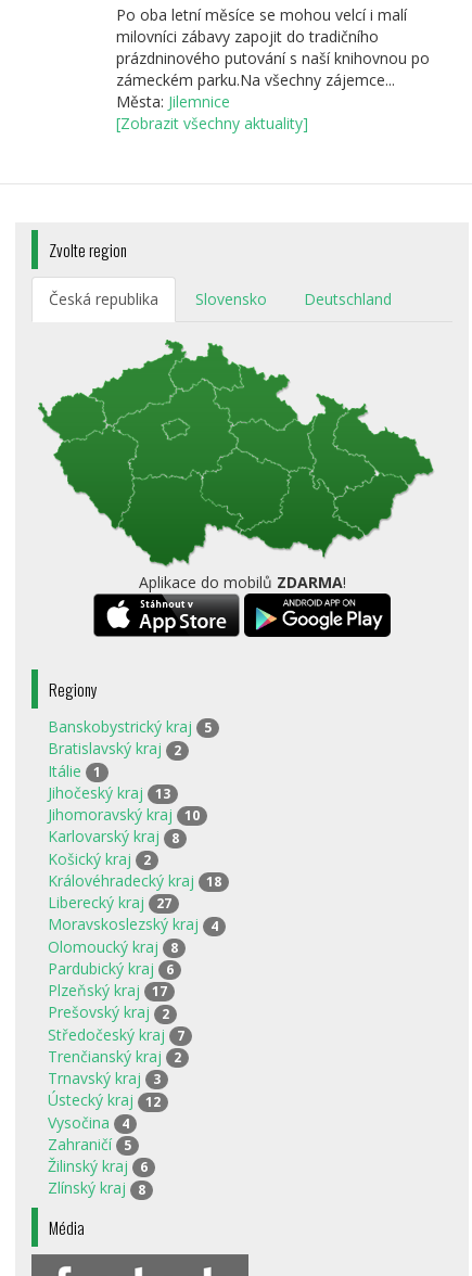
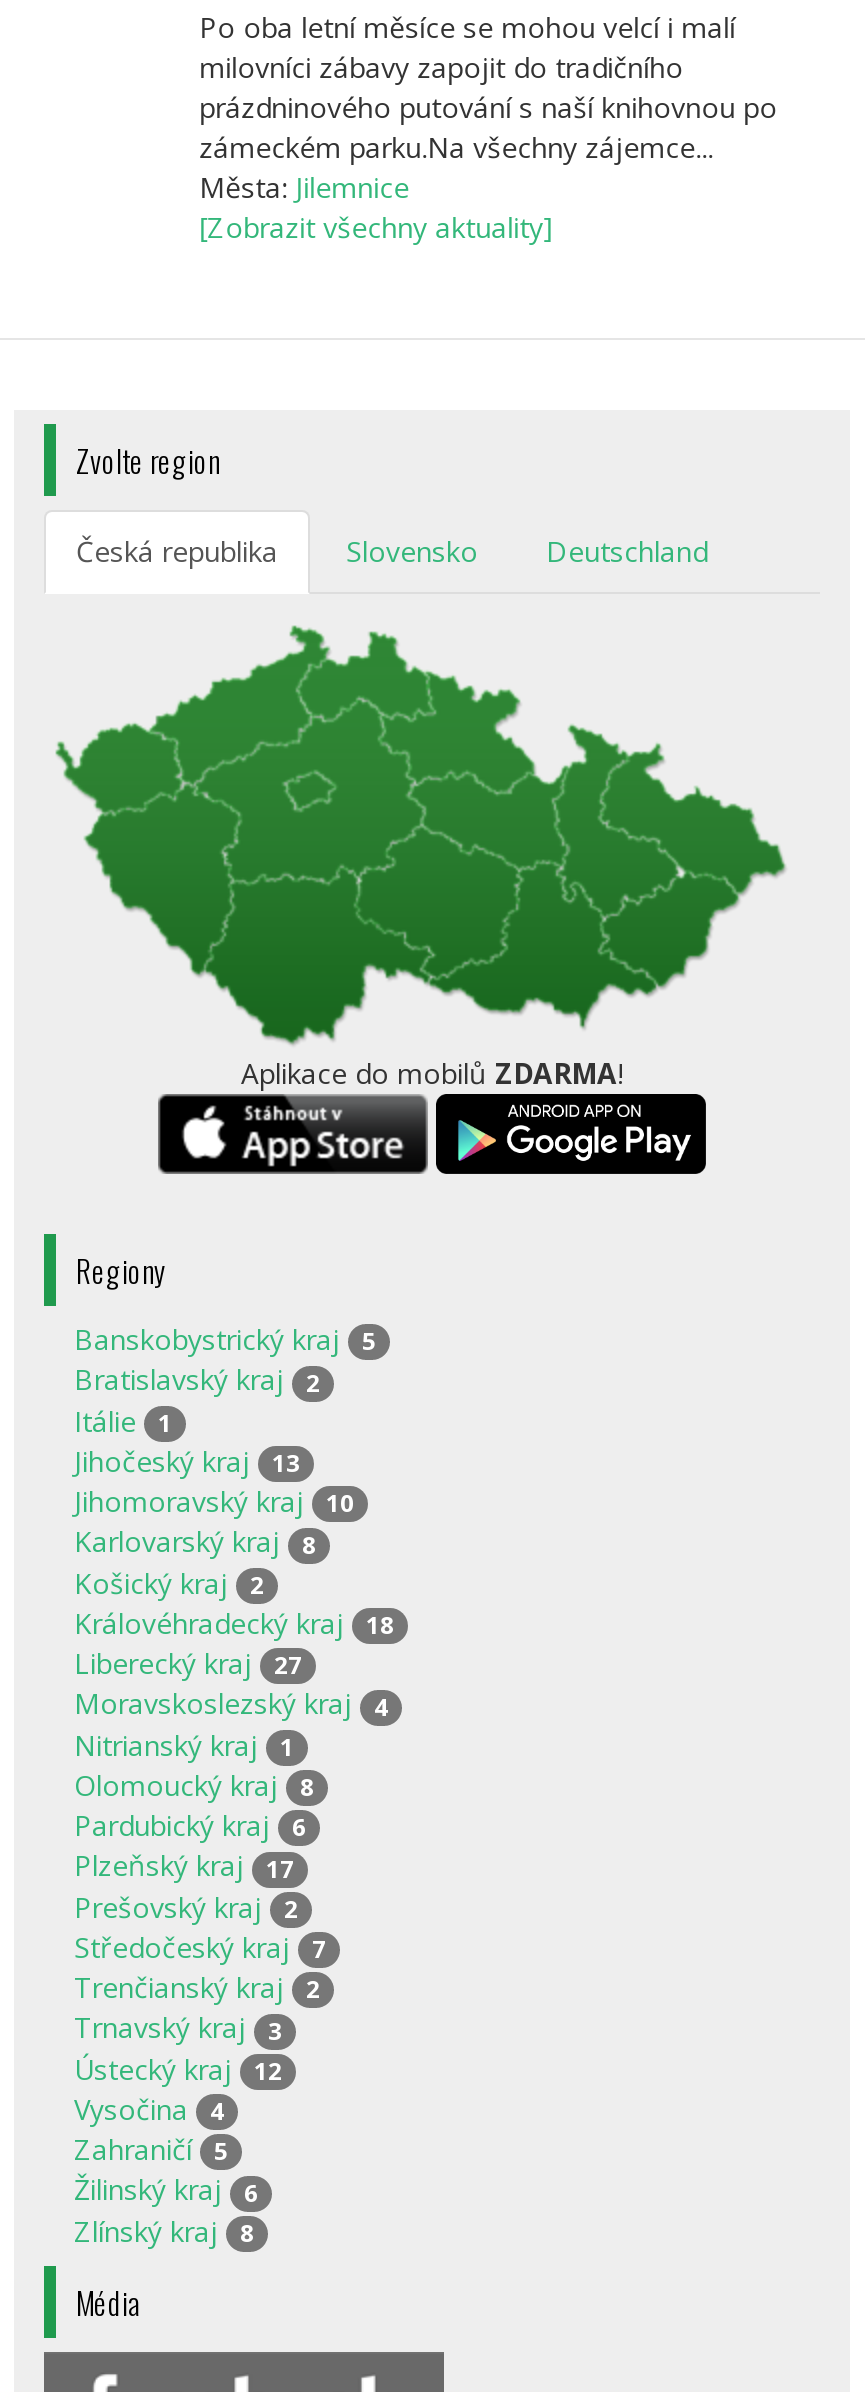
+ Nitrianský kraj
+ 1
